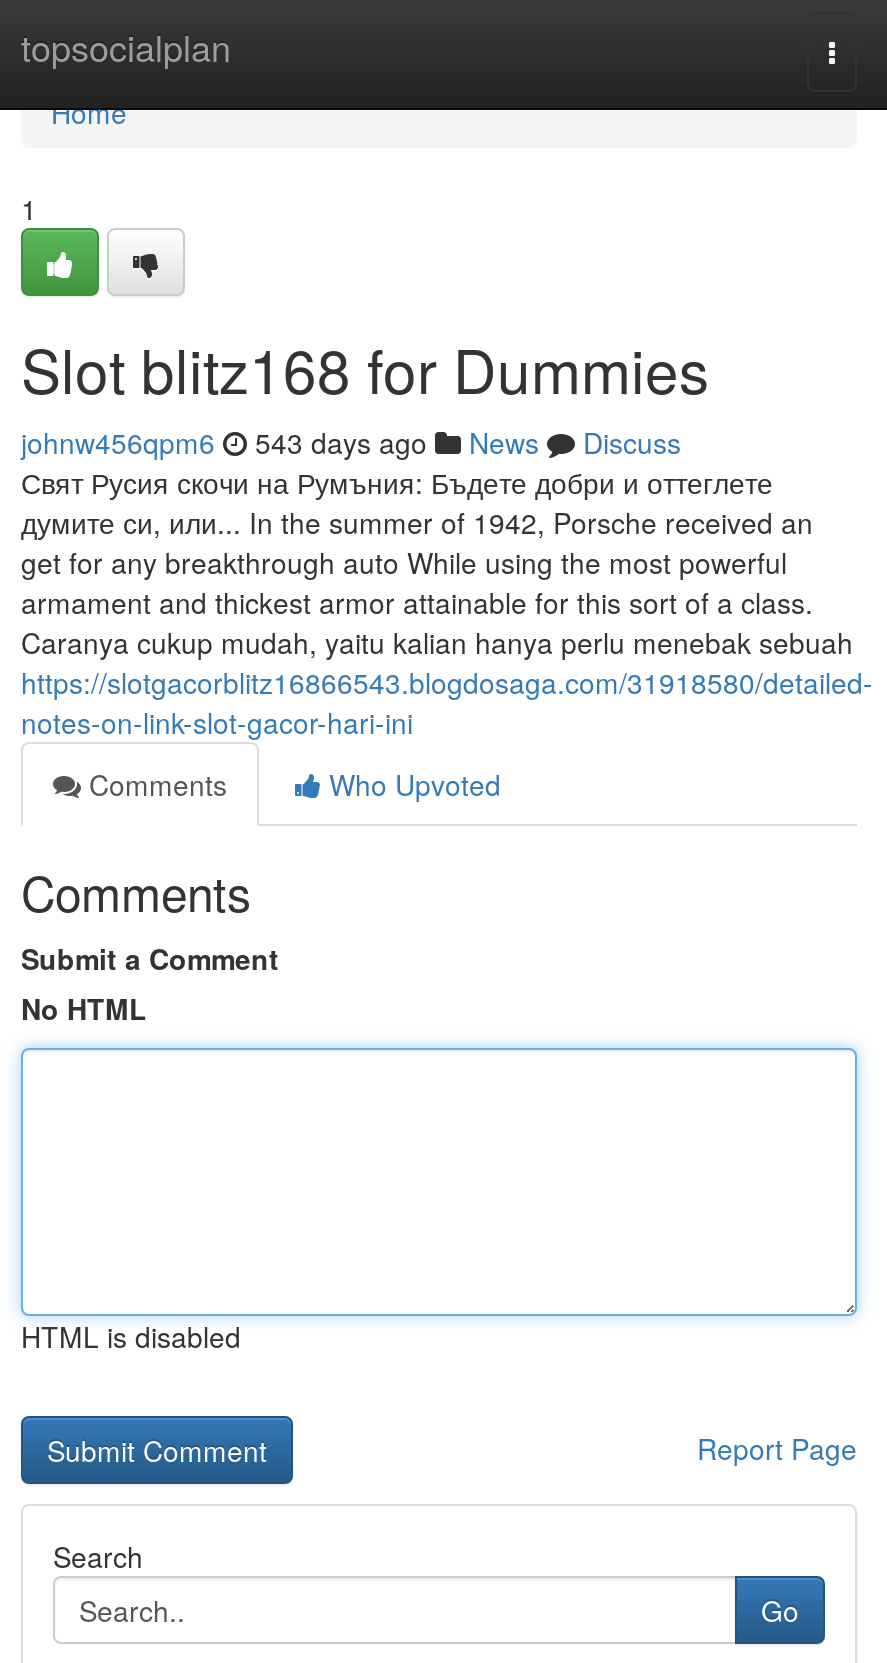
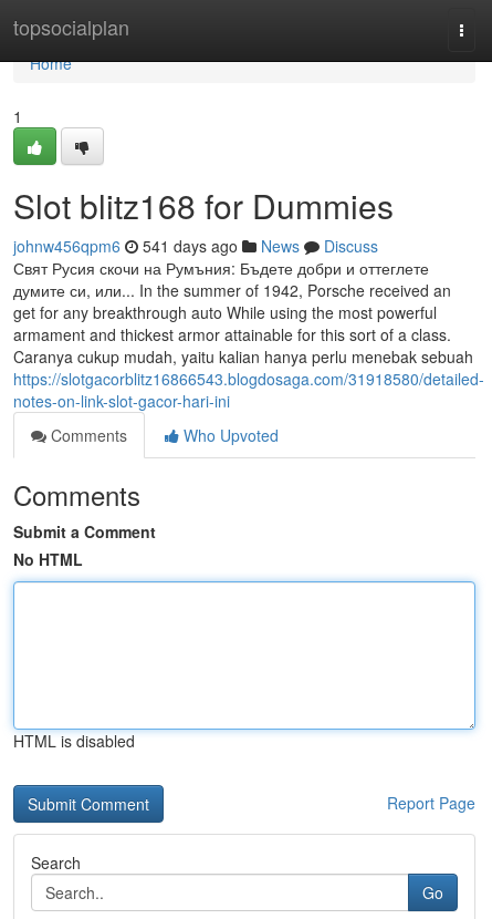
- johnw456qpm6 543 days ago News Discuss
+ johnw456qpm6 541 days ago News Discuss
